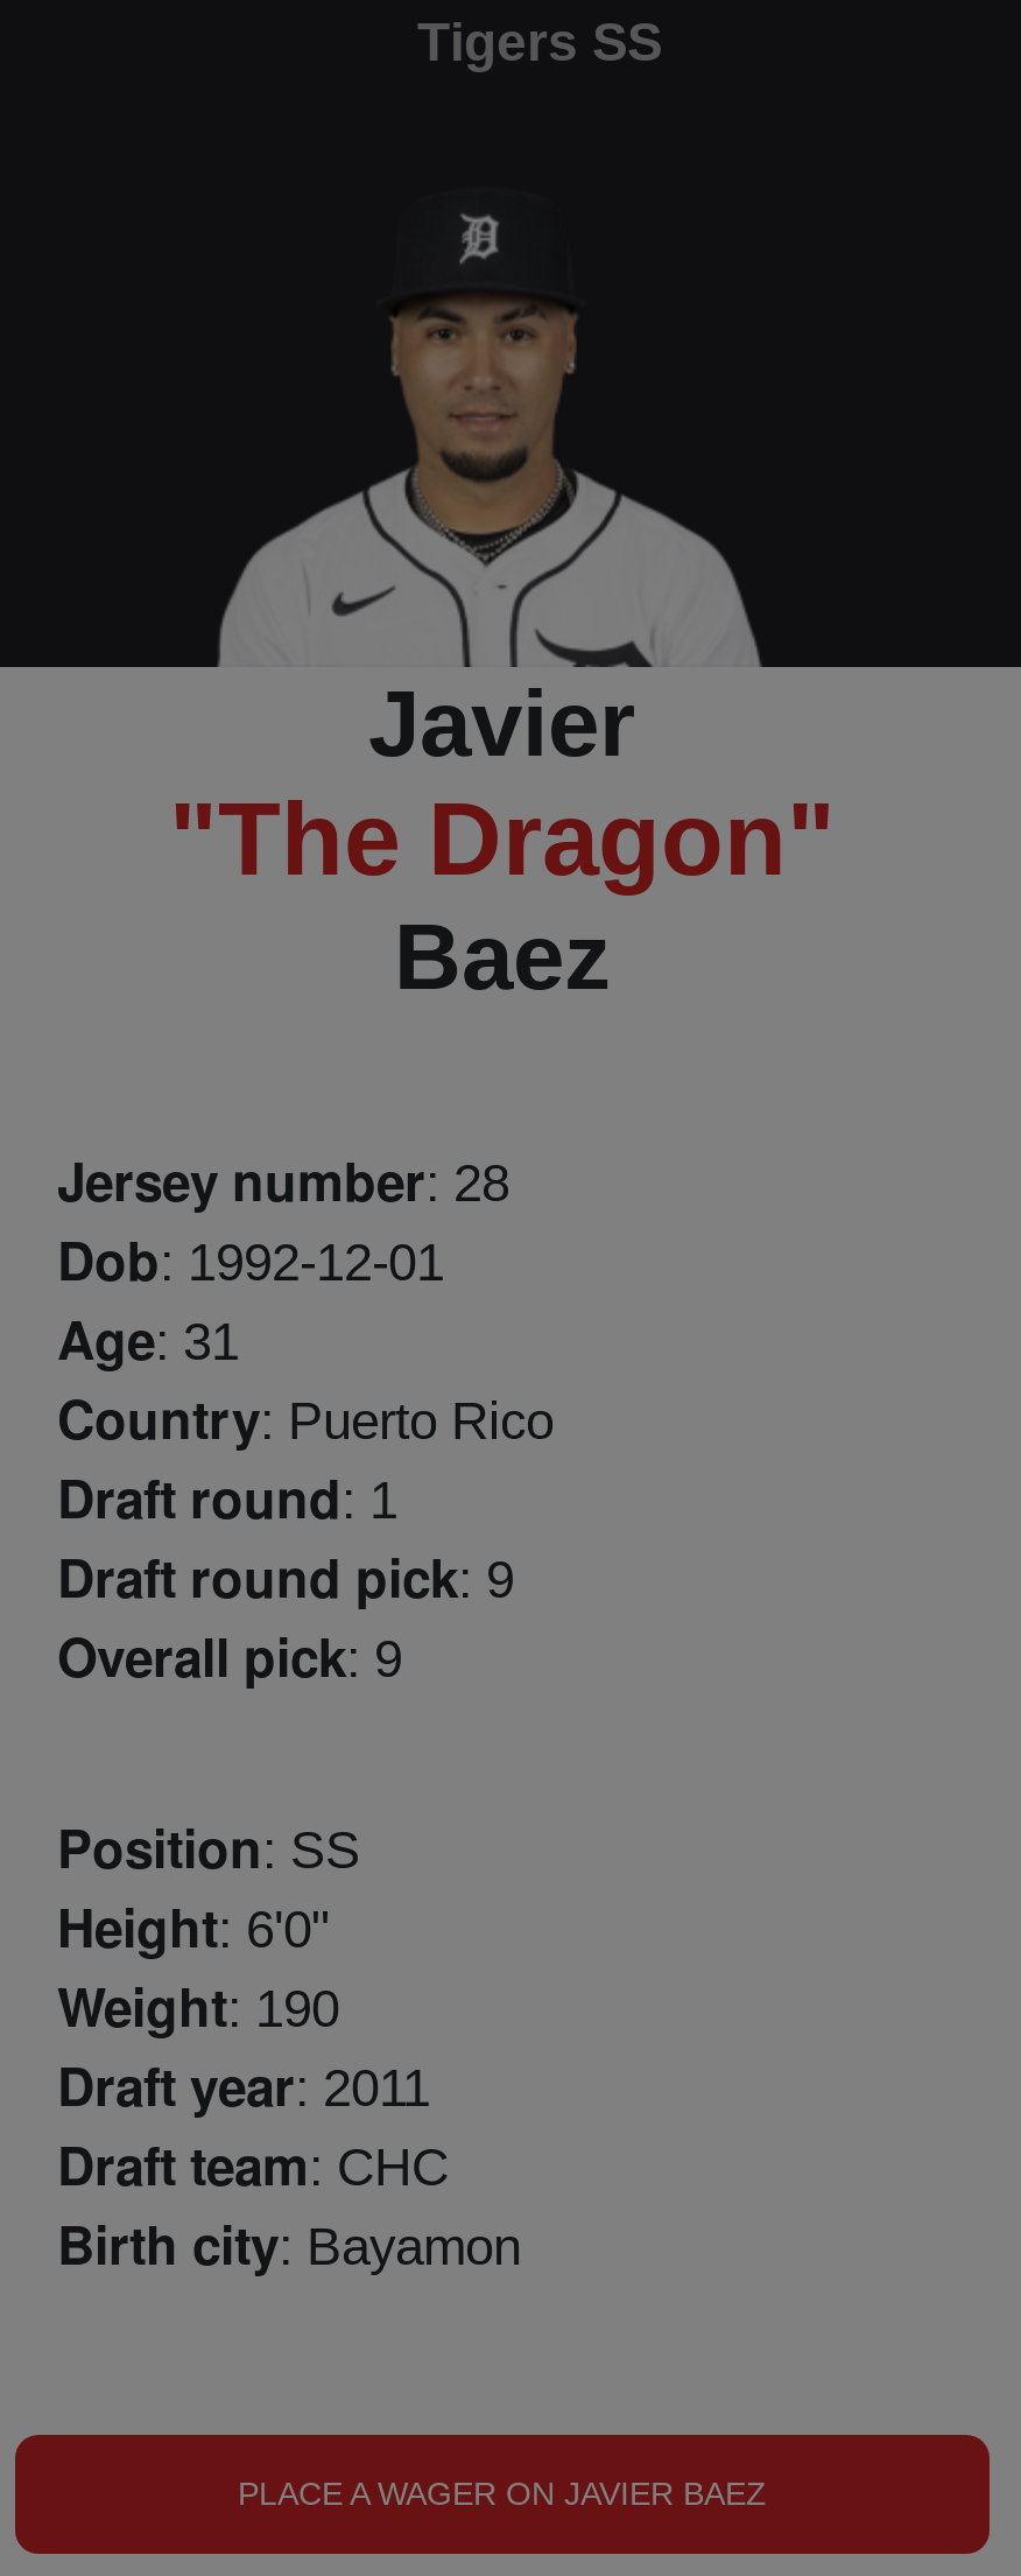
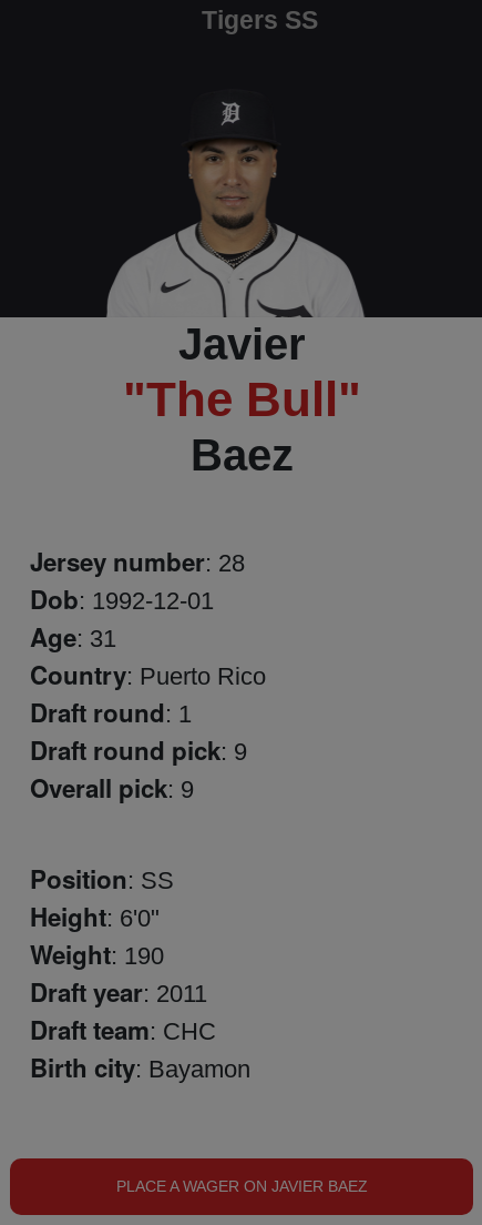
- "The Dragon"
+ "The Bull"
